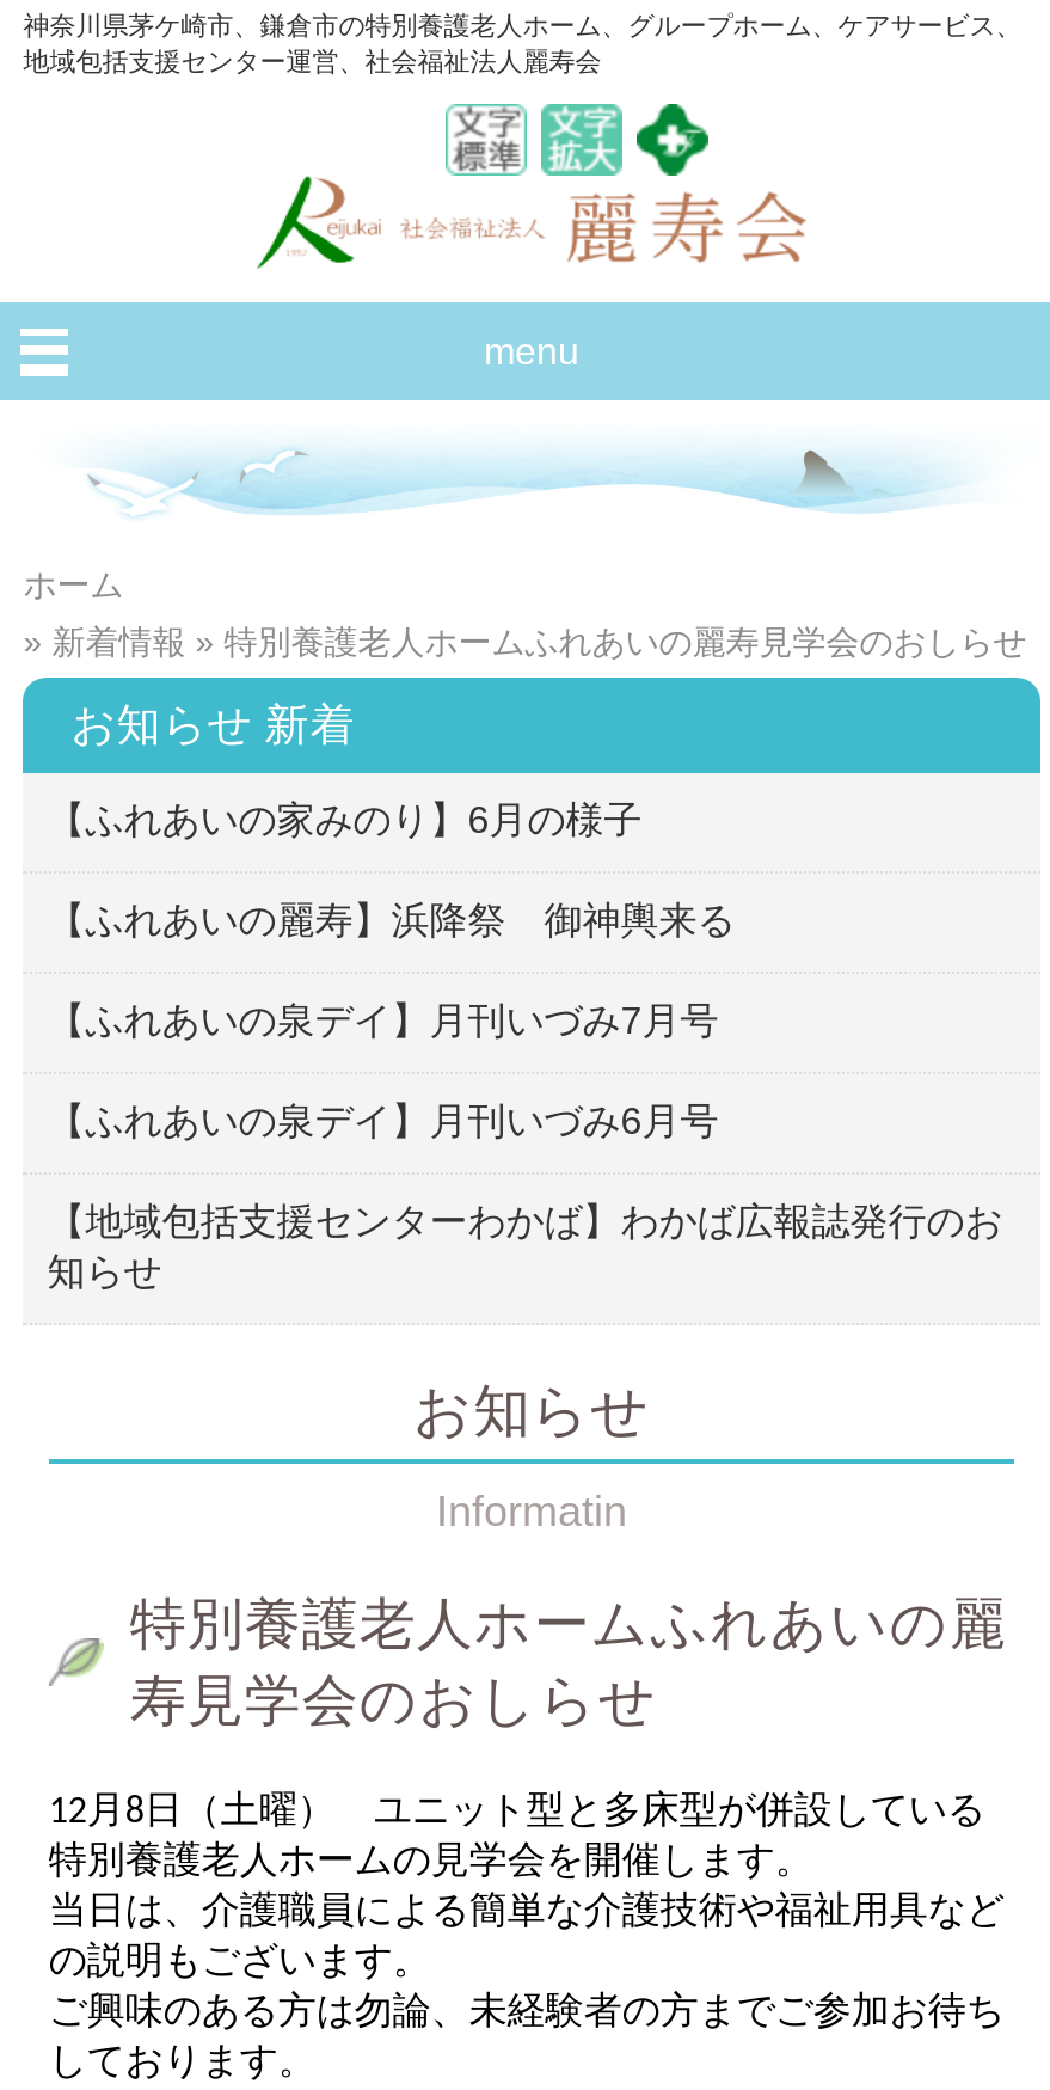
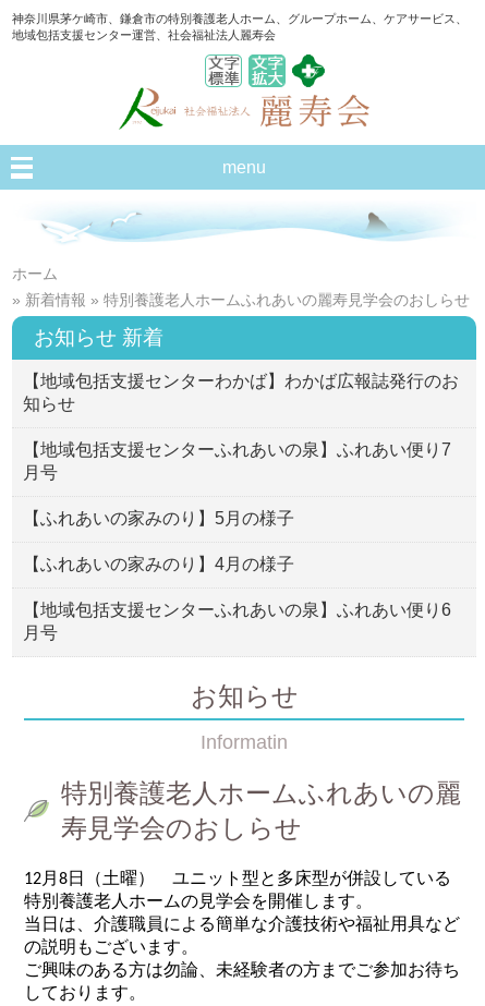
- 【ふれあいの家みのり】6月の様子
- 【ふれあいの麗寿】浜降祭 御神輿来る
- 【ふれあいの泉デイ】月刊いづみ7月号
- 【ふれあいの泉デイ】月刊いづみ6月号

moved up: 【地域包括支援センターわかば】わかば広報誌発行のお | 知らせ

+ 【地域包括支援センターふれあいの泉】ふれあい便り7
+ 月号
+ 【ふれあいの家みのり】5月の様子
+ 【ふれあいの家みのり】4月の様子
+ 【地域包括支援センターふれあいの泉】ふれあい便り6
+ 月号
